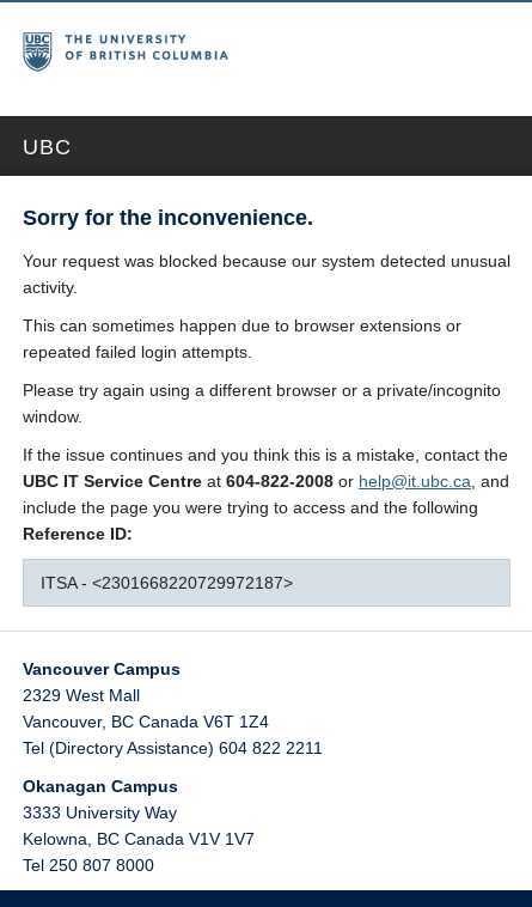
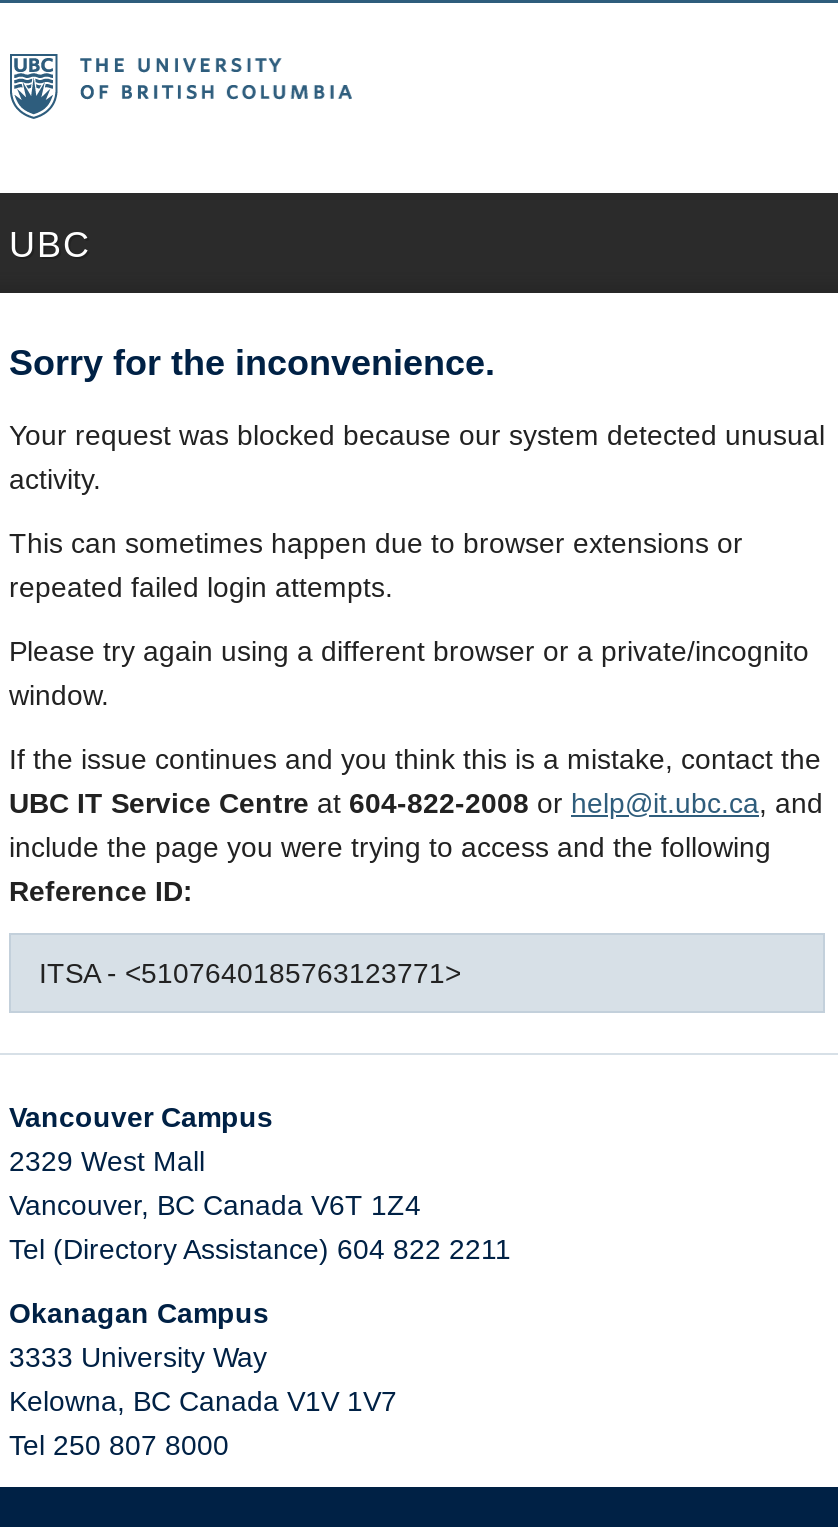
- ITSA - <2301668220729972187>
+ ITSA - <5107640185763123771>
